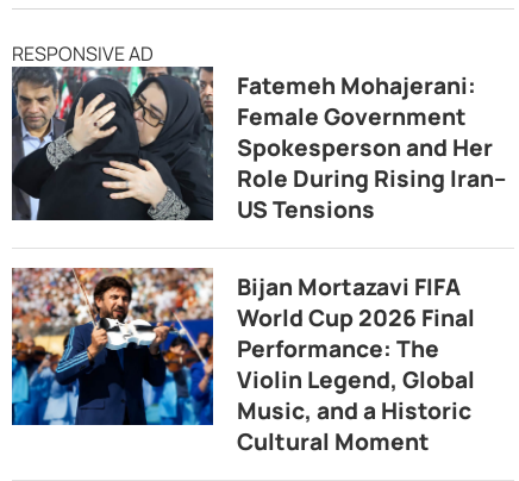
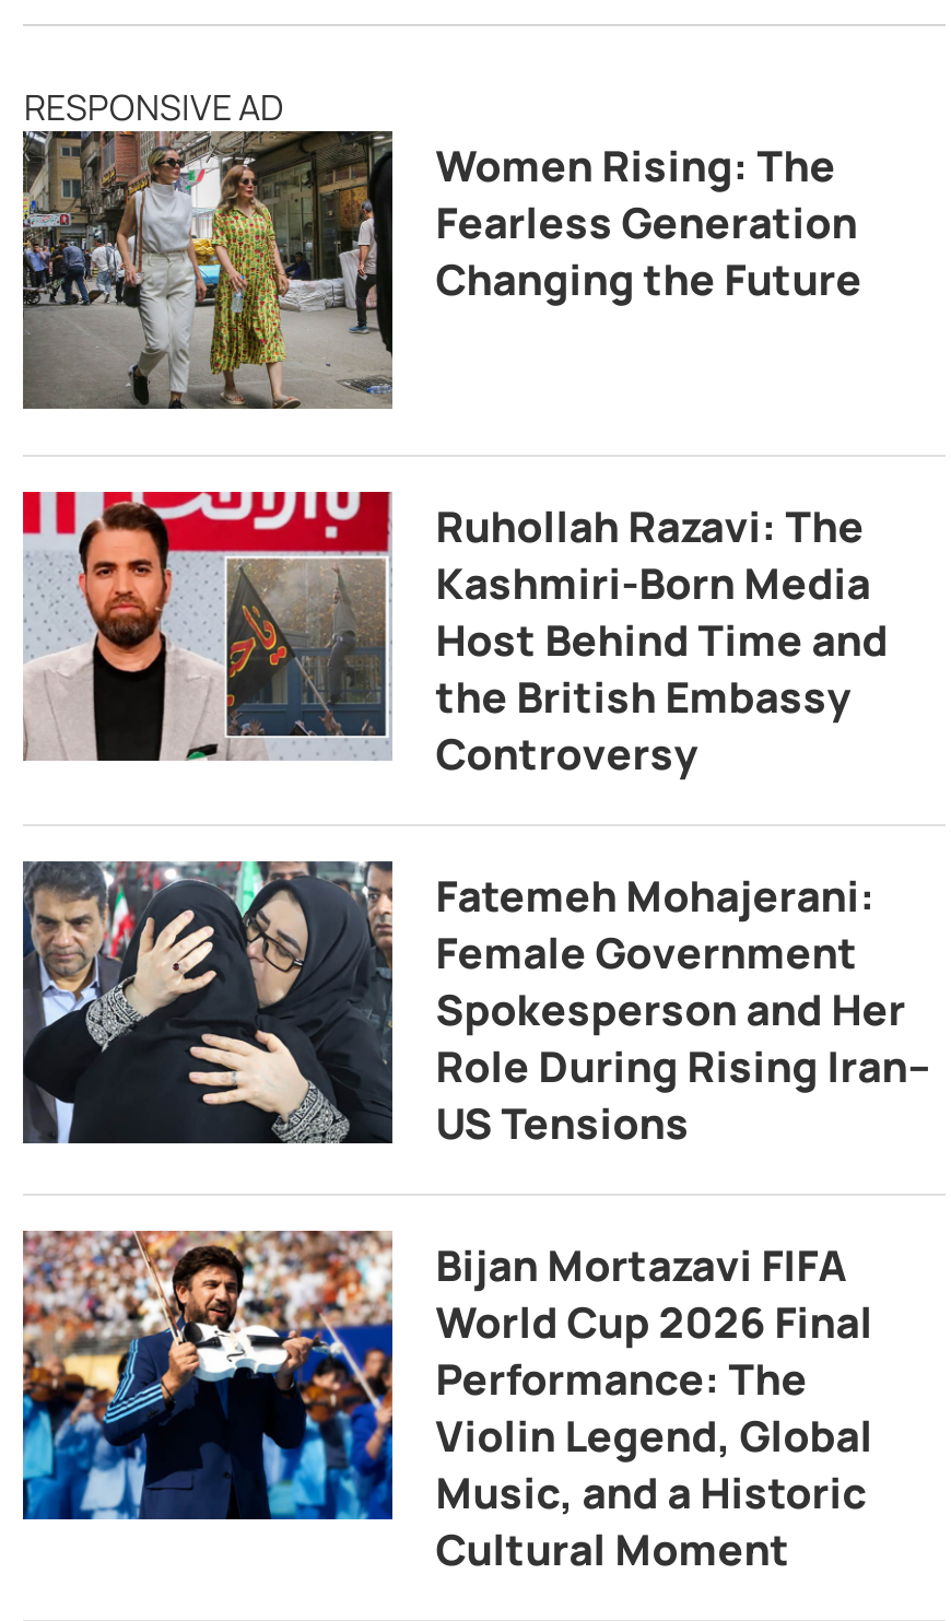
+ [image]
+ Women Rising: The
+ Fearless Generation
+ Changing the Future

+ [image]
+ Ruhollah Razavi: The
+ Kashmiri-Born Media
+ Host Behind Time and
+ the British Embassy
+ Controversy
